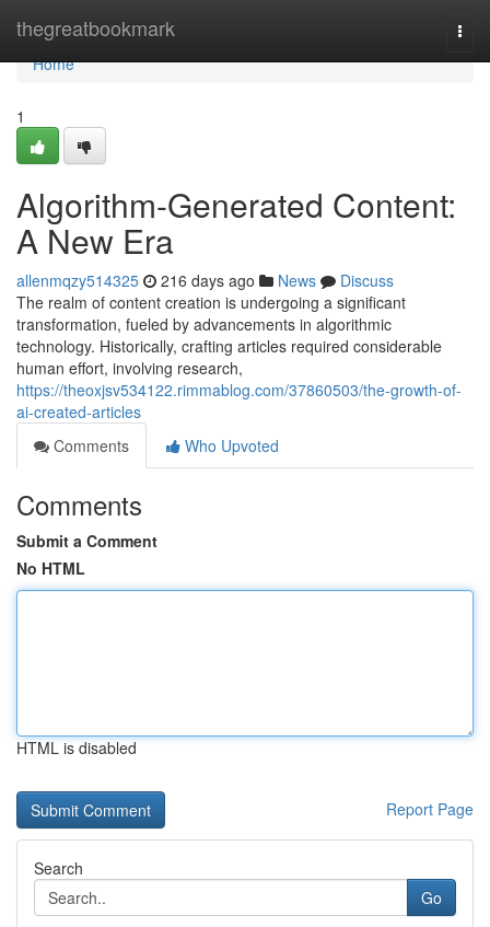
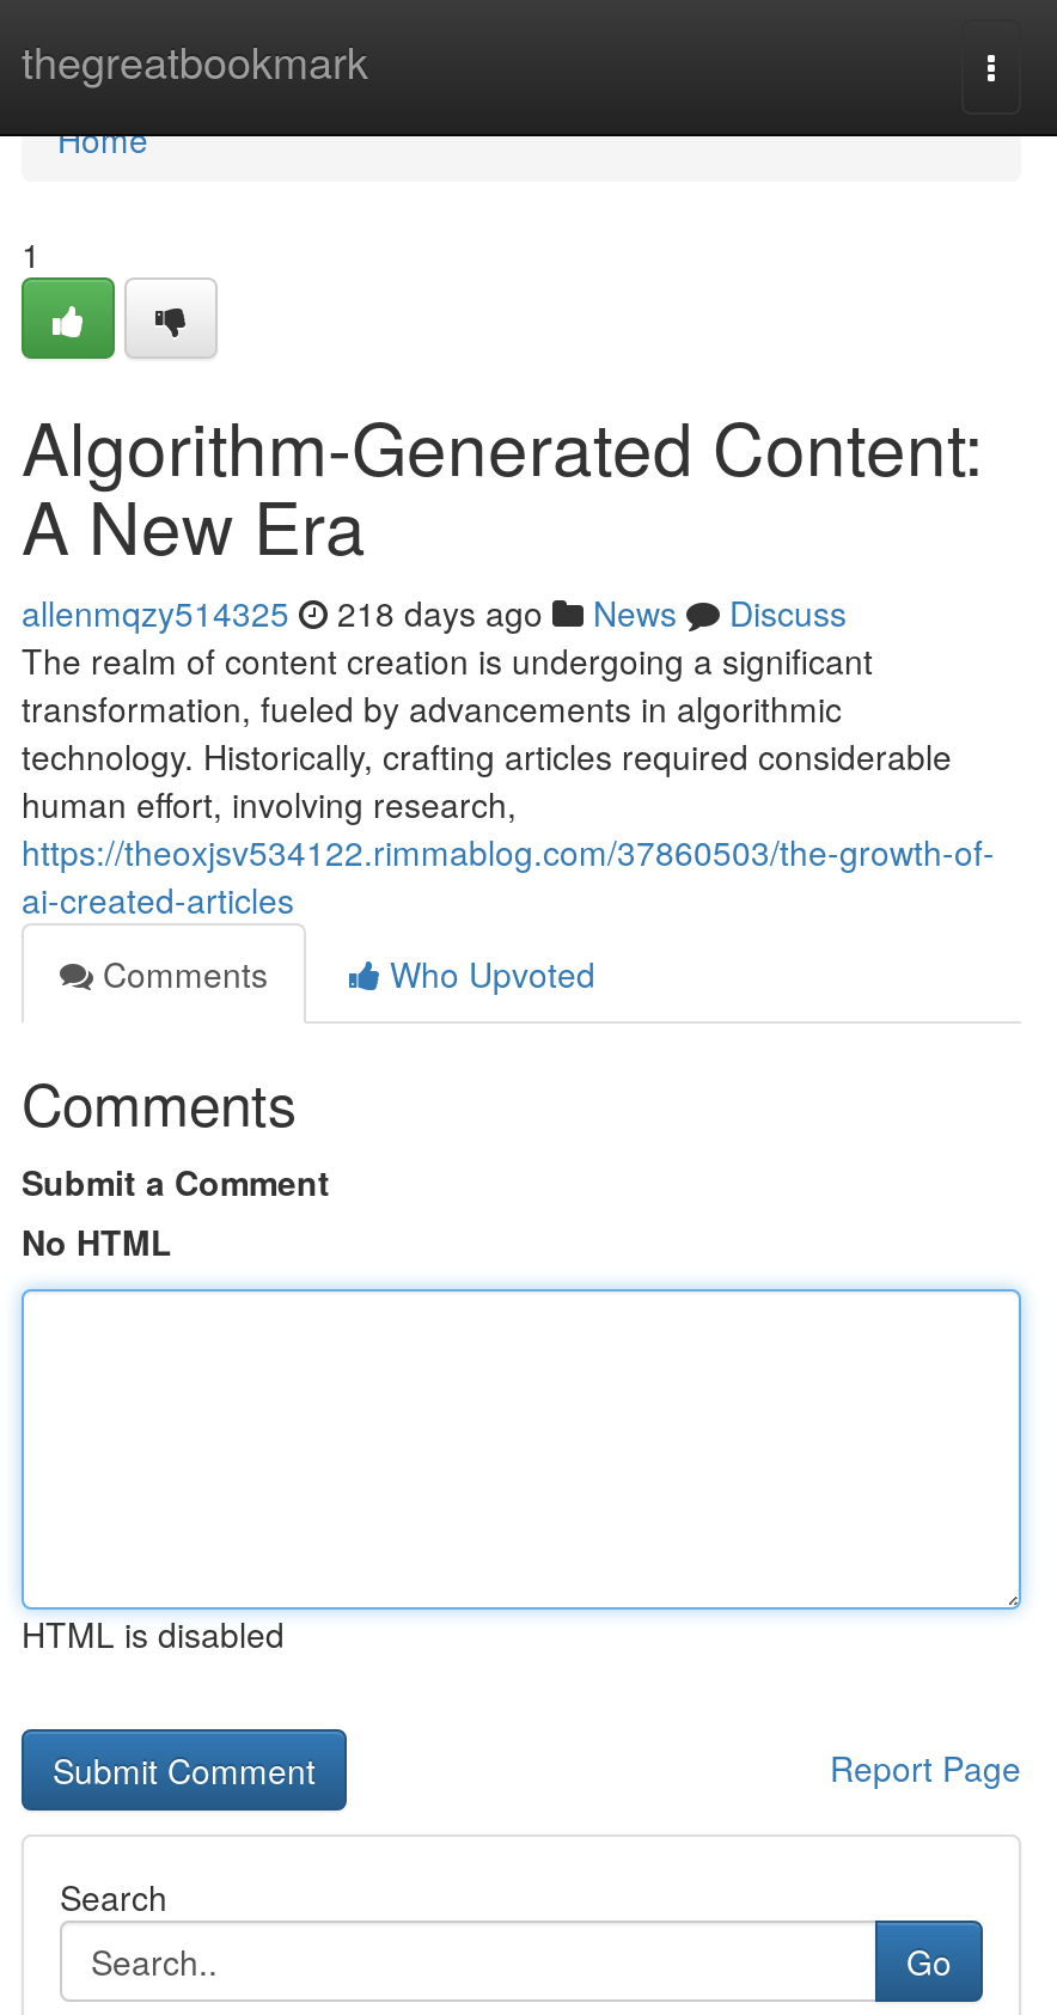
- allenmqzy514325 216 days ago News Discuss
+ allenmqzy514325 218 days ago News Discuss
